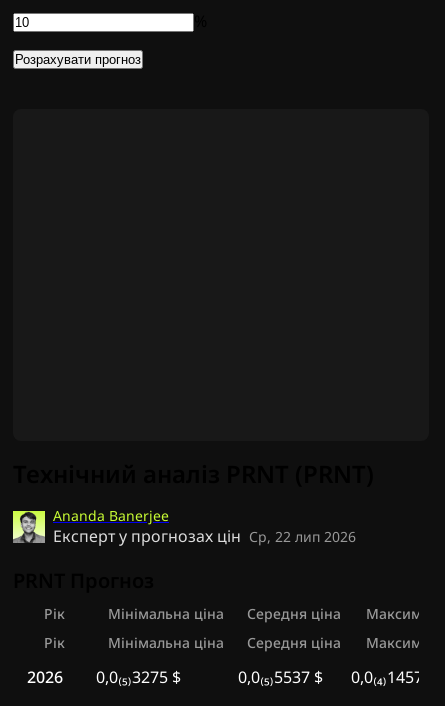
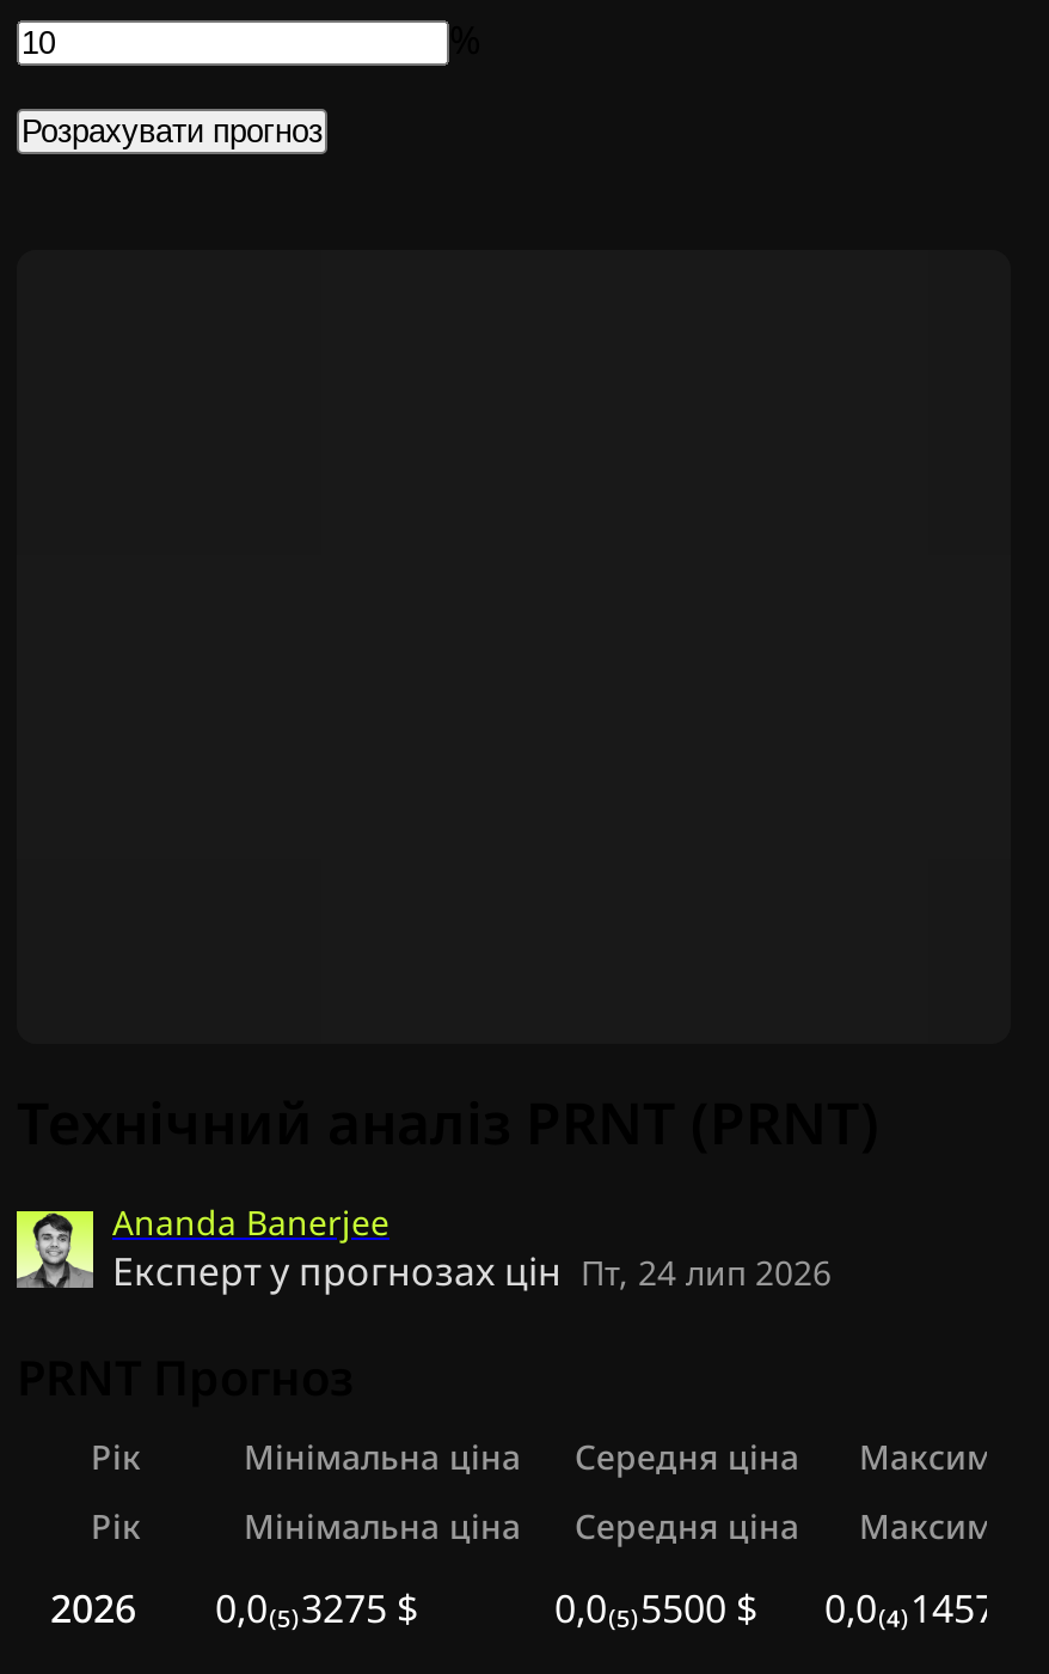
- Експерт у прогнозах цін Ср, 22 лип 2026
+ Експерт у прогнозах цін Пт, 24 лип 2026

- 0,0₍₅₎5537 $ 0,0₍₄₎1457 $
+ 0,0₍₅₎5500 $ 0,0₍₄₎1457 $
